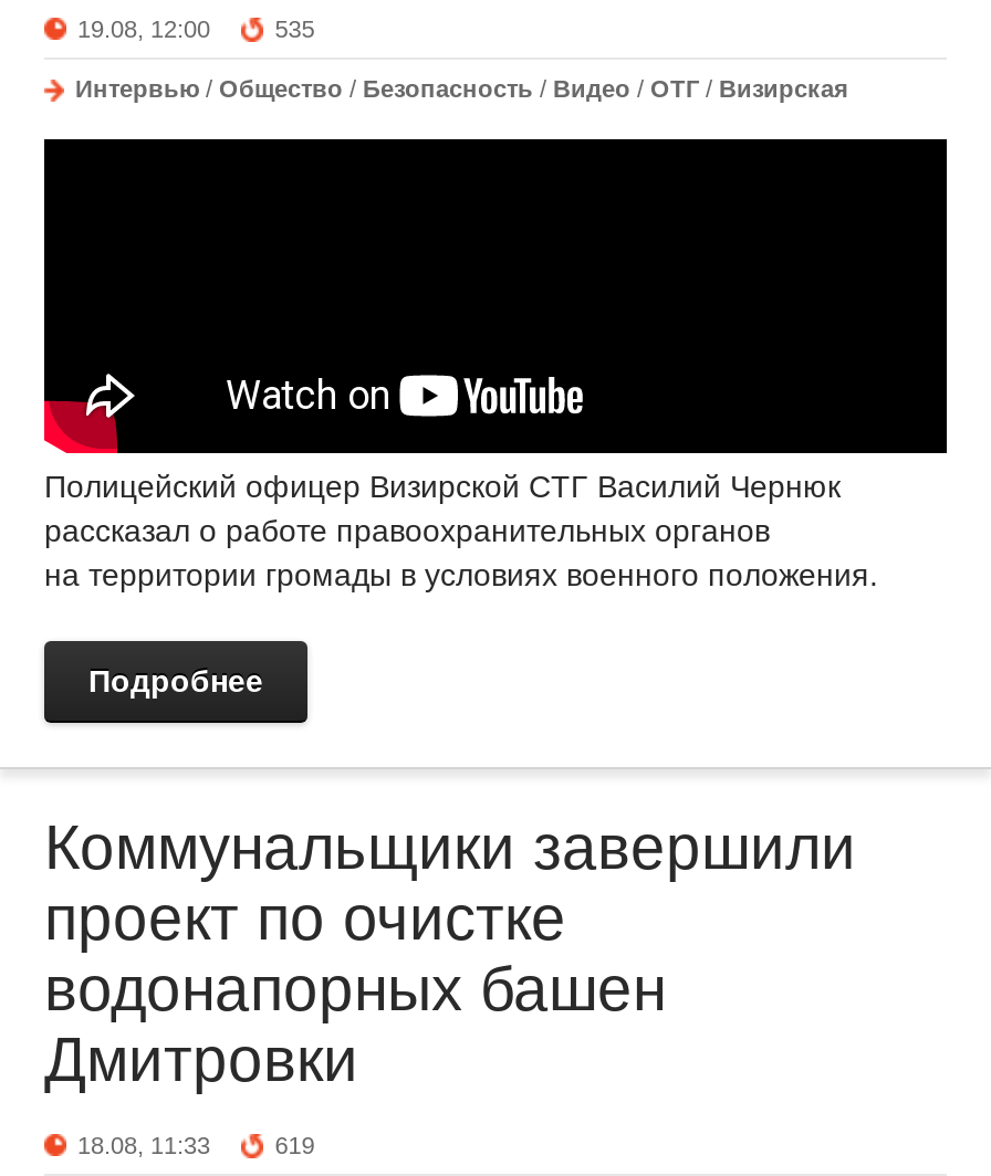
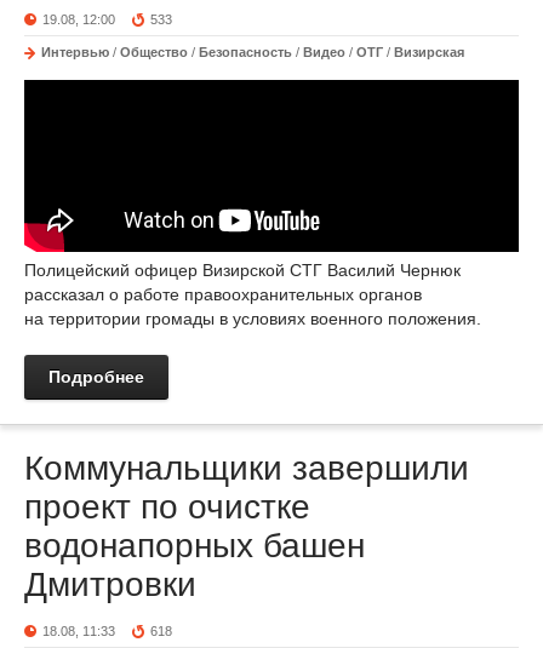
- 535
+ 533

- 619
+ 618
